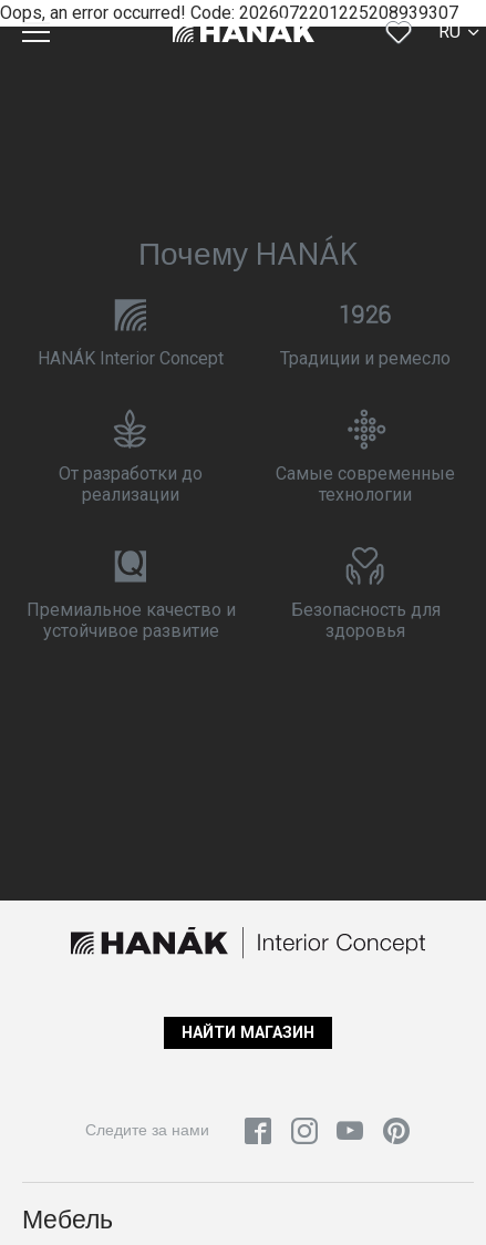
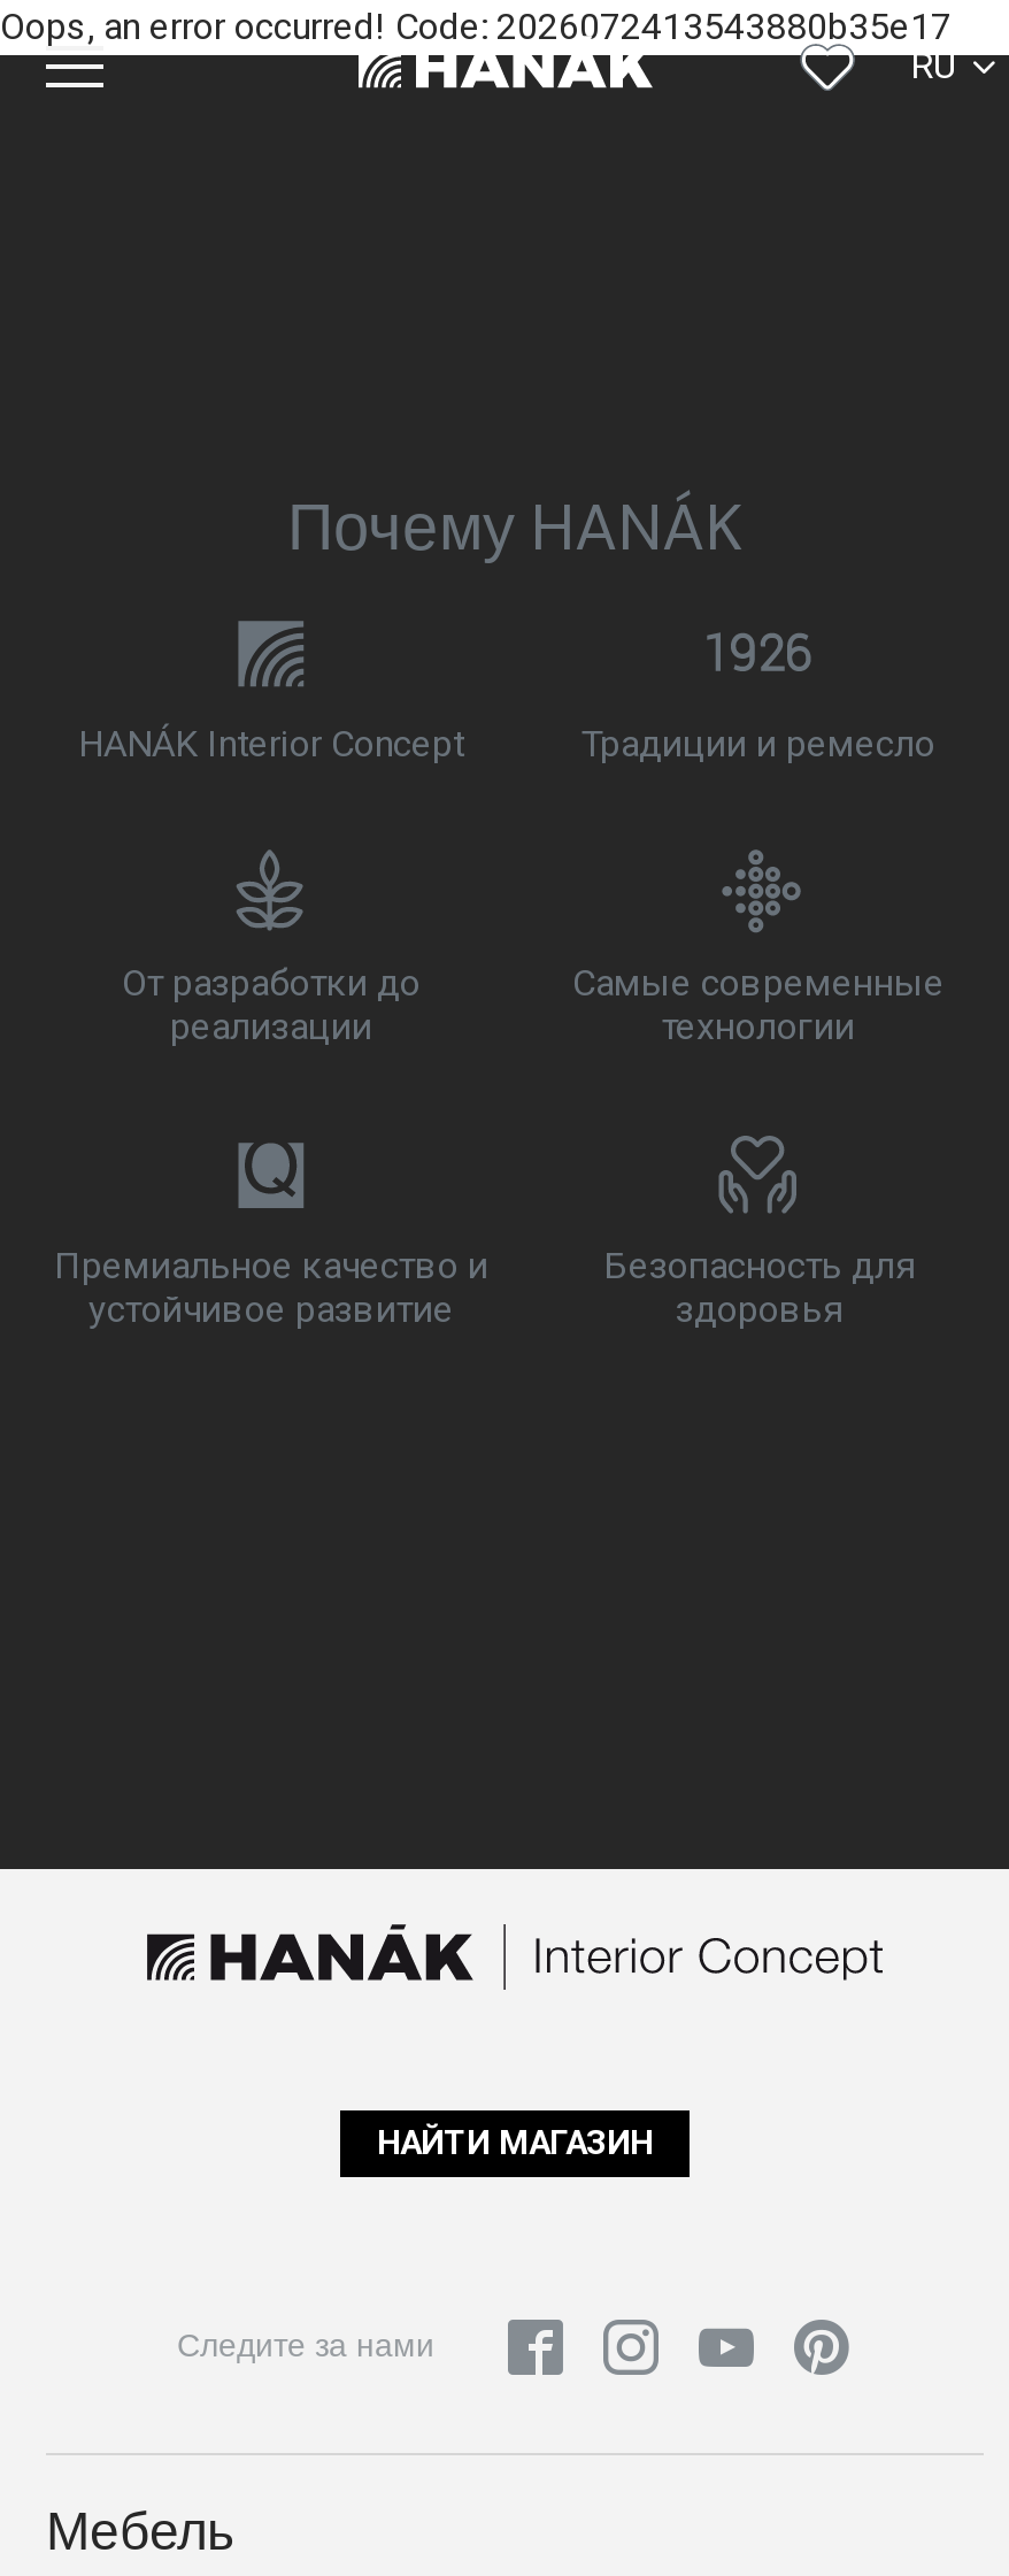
- Oops, an error occurred! Code: 2026072201225208939307
+ Oops, an error occurred! Code: 2026072413543880b35e17
